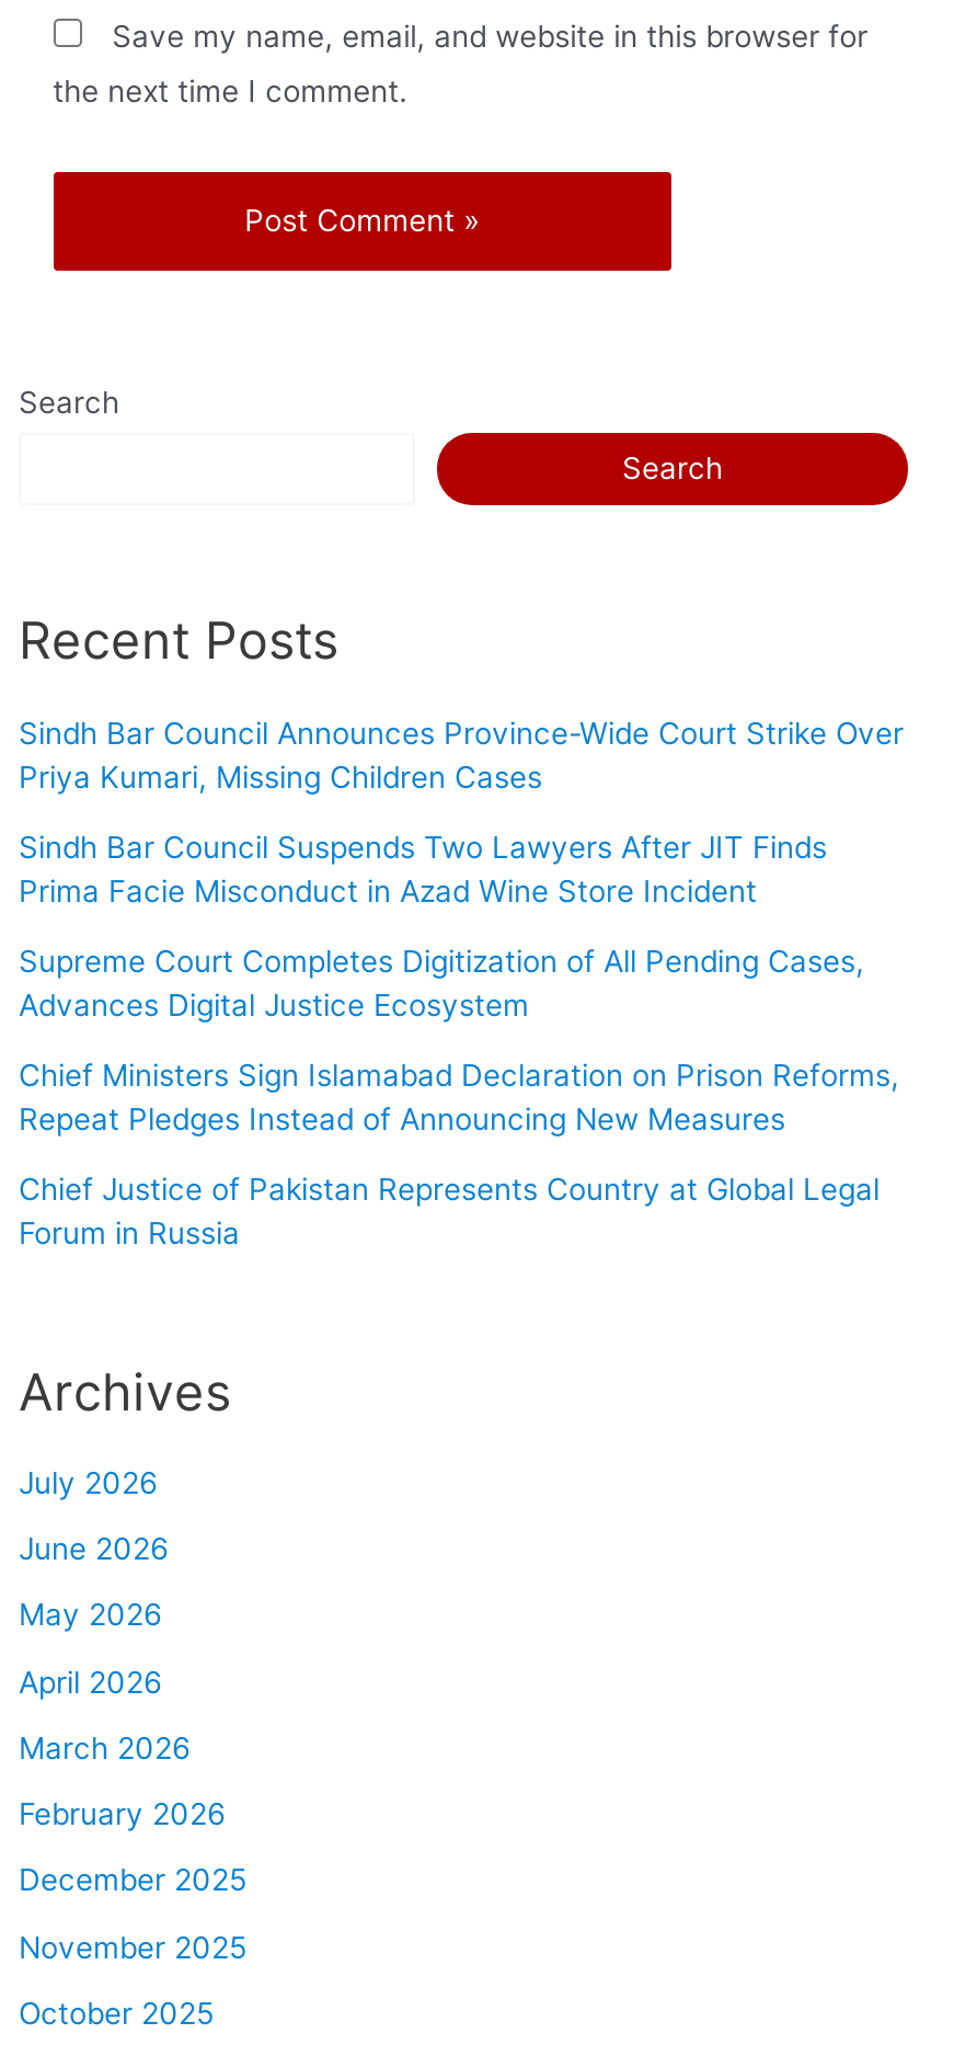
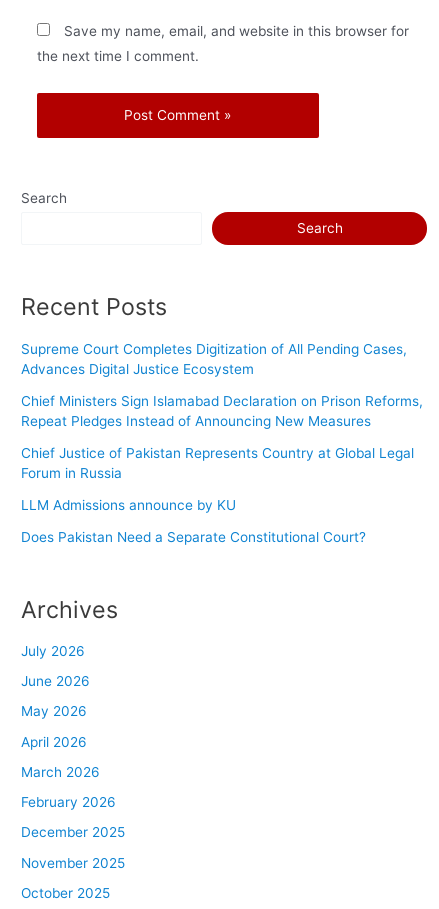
- Sindh Bar Council Announces Province-Wide Court Strike Over
- Priya Kumari, Missing Children Cases
- Sindh Bar Council Suspends Two Lawyers After JIT Finds
- Prima Facie Misconduct in Azad Wine Store Incident

moved up: Supreme Court Completes Digitization of All Pending Cases, | Advances Digital Justice Ecosystem | Chief Ministers Sign Islamabad Declaration on Prison Reforms, | Repeat Pledges Instead of Announcing New Measures | Chief Justice of Pakistan Represents Country at Global Legal | Forum in Russia

+ LLM Admissions announce by KU
+ Does Pakistan Need a Separate Constitutional Court?
